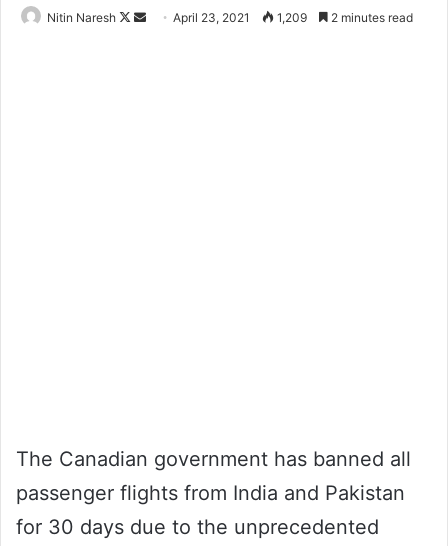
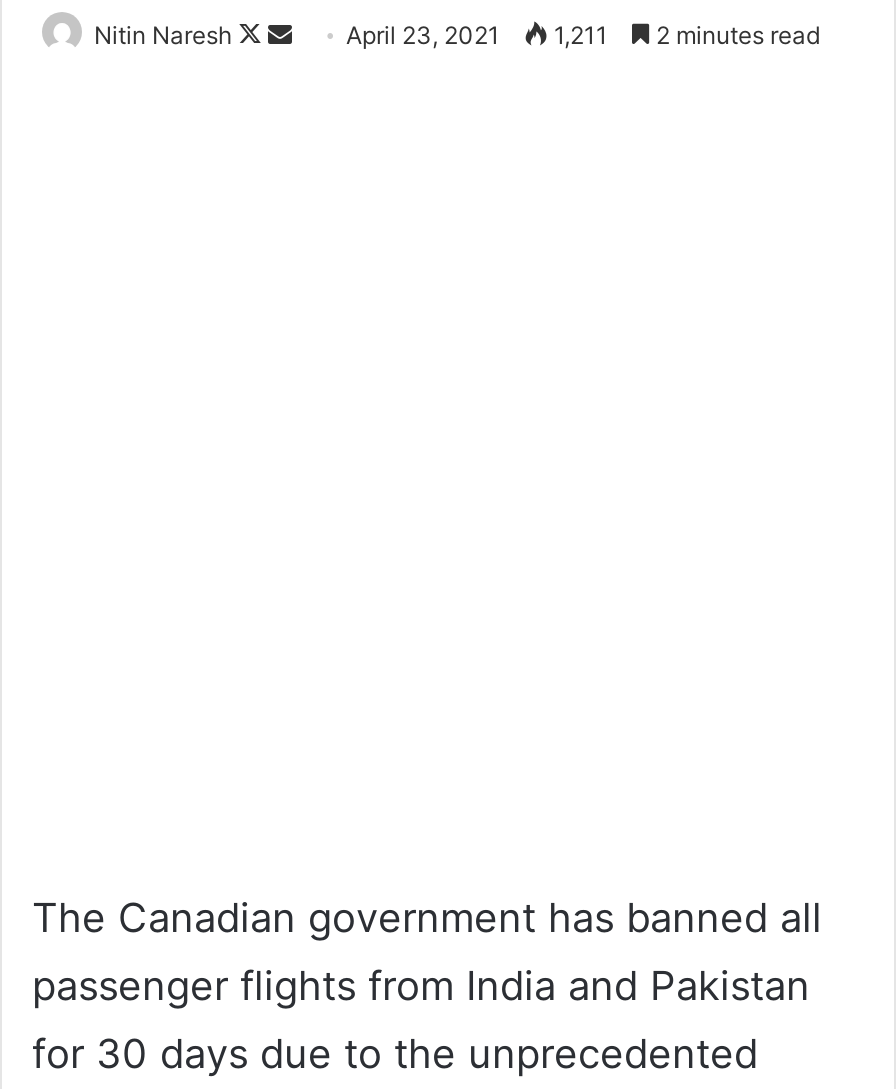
- 1,209
+ 1,211
